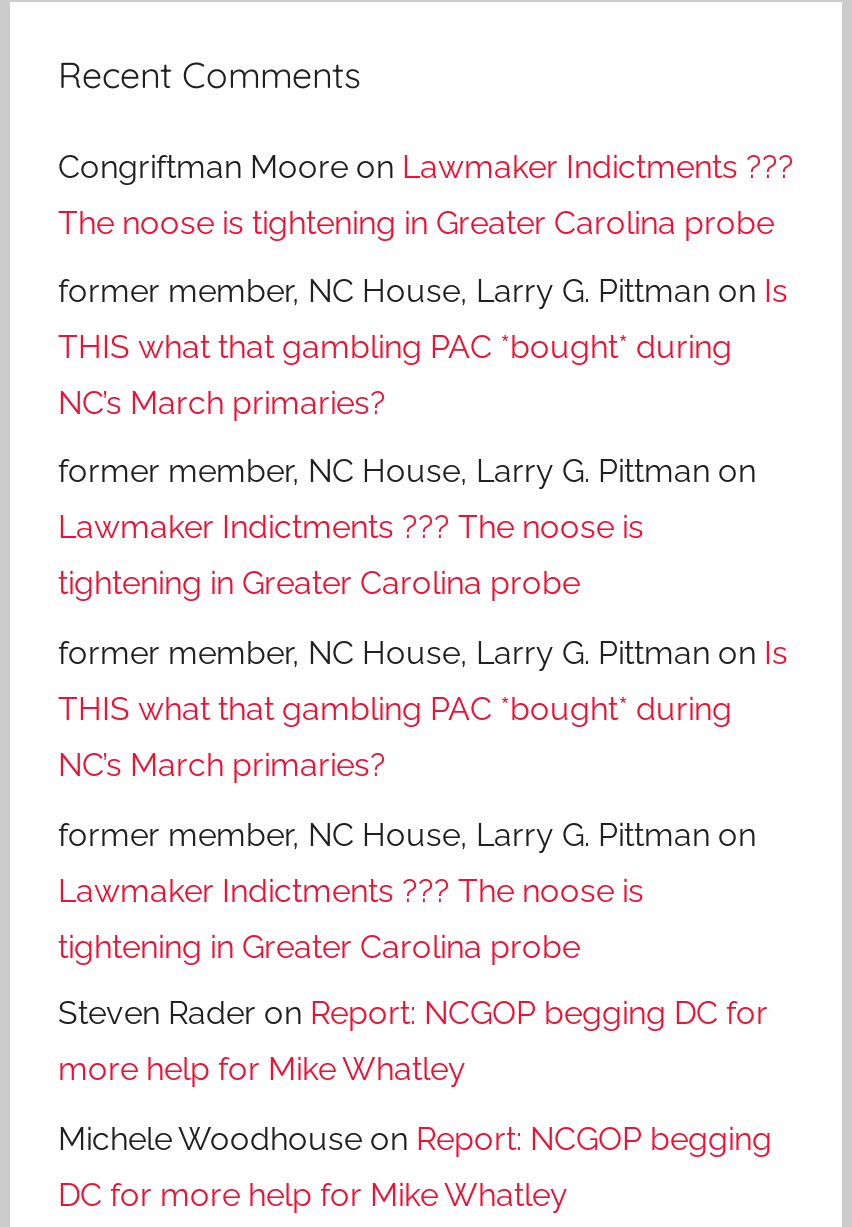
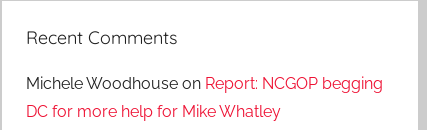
- Congriftman Moore on Lawmaker Indictments ???
- The noose is tightening in Greater Carolina probe
- former member, NC House, Larry G. Pittman on Is
- THIS what that gambling PAC *bought* during
- NC’s March primaries?
- former member, NC House, Larry G. Pittman on
- Lawmaker Indictments ??? The noose is
- tightening in Greater Carolina probe
- former member, NC House, Larry G. Pittman on Is
- THIS what that gambling PAC *bought* during
- NC’s March primaries?
- former member, NC House, Larry G. Pittman on
- Lawmaker Indictments ??? The noose is
- tightening in Greater Carolina probe
- Steven Rader on Report: NCGOP begging DC for
- more help for Mike Whatley
